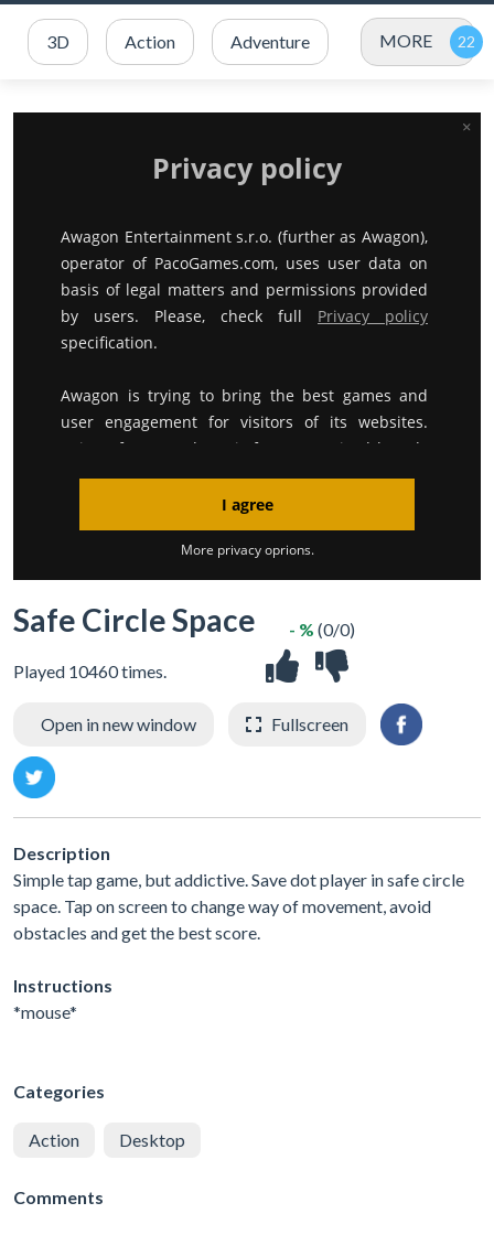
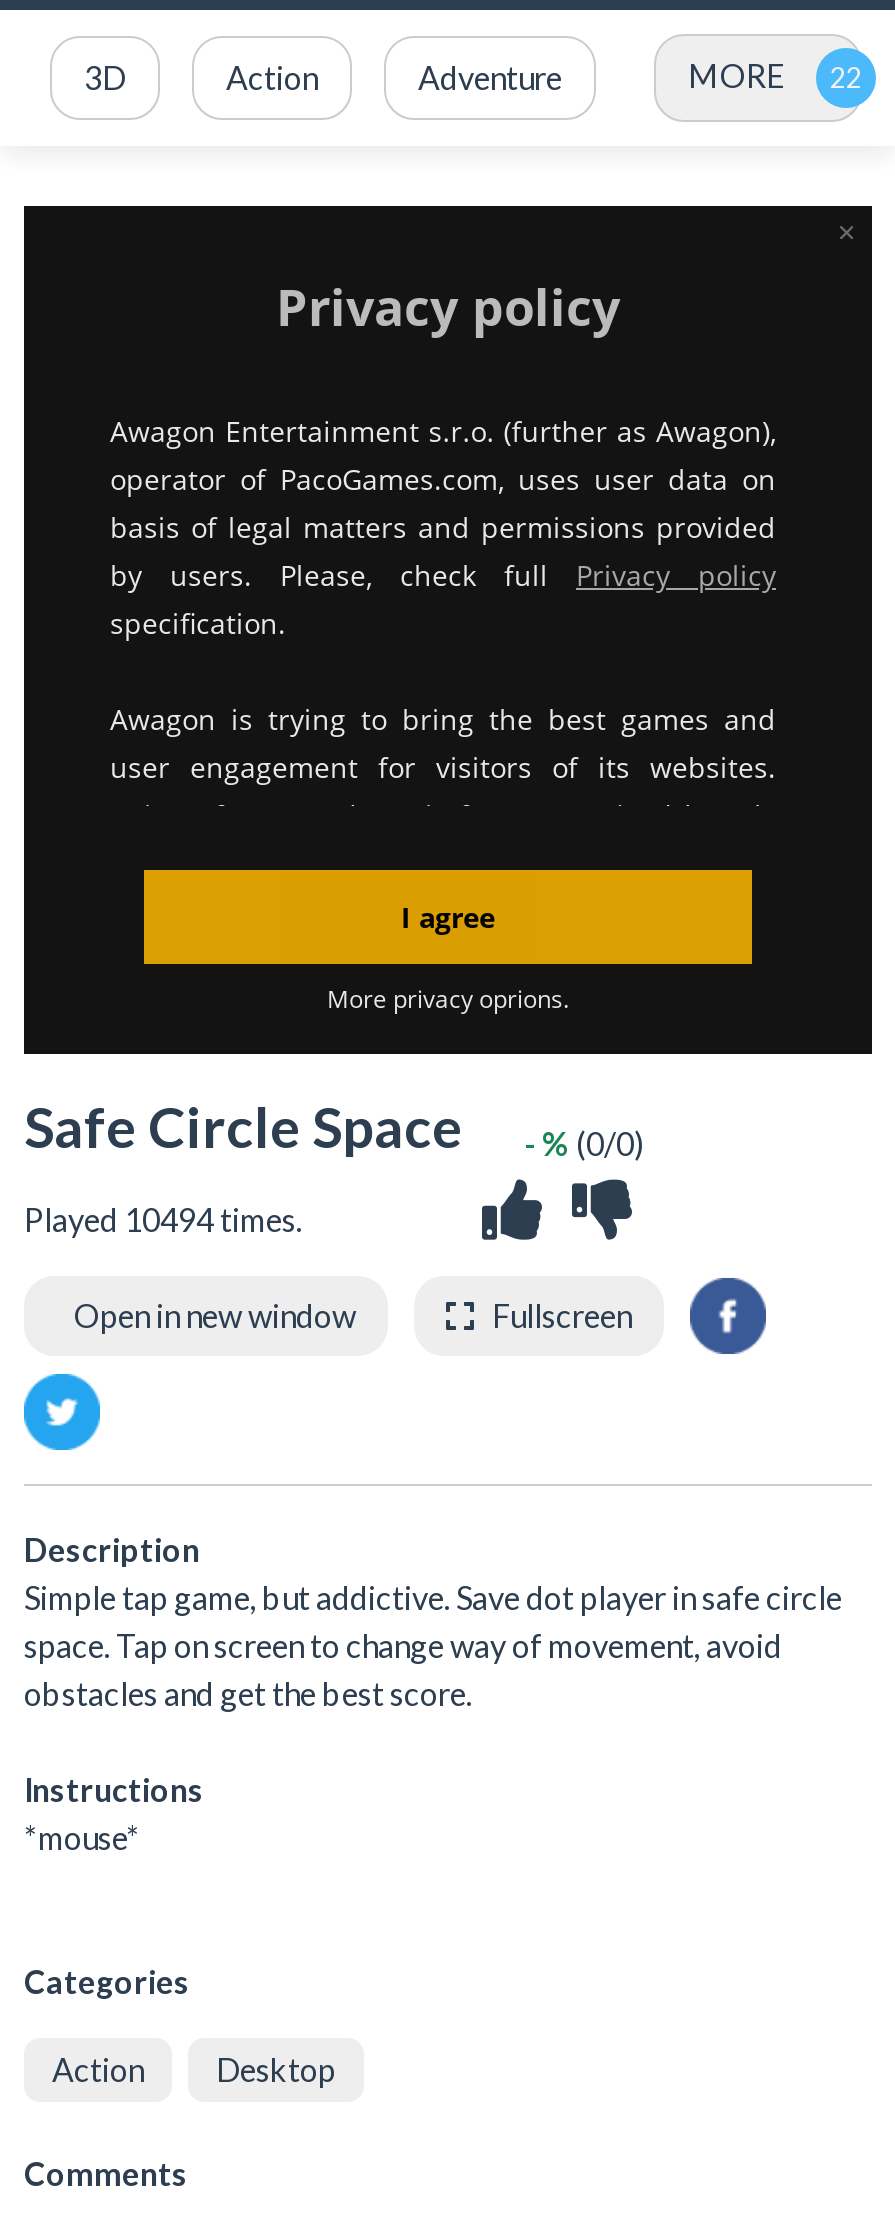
- Played 10460 times.
+ Played 10494 times.
